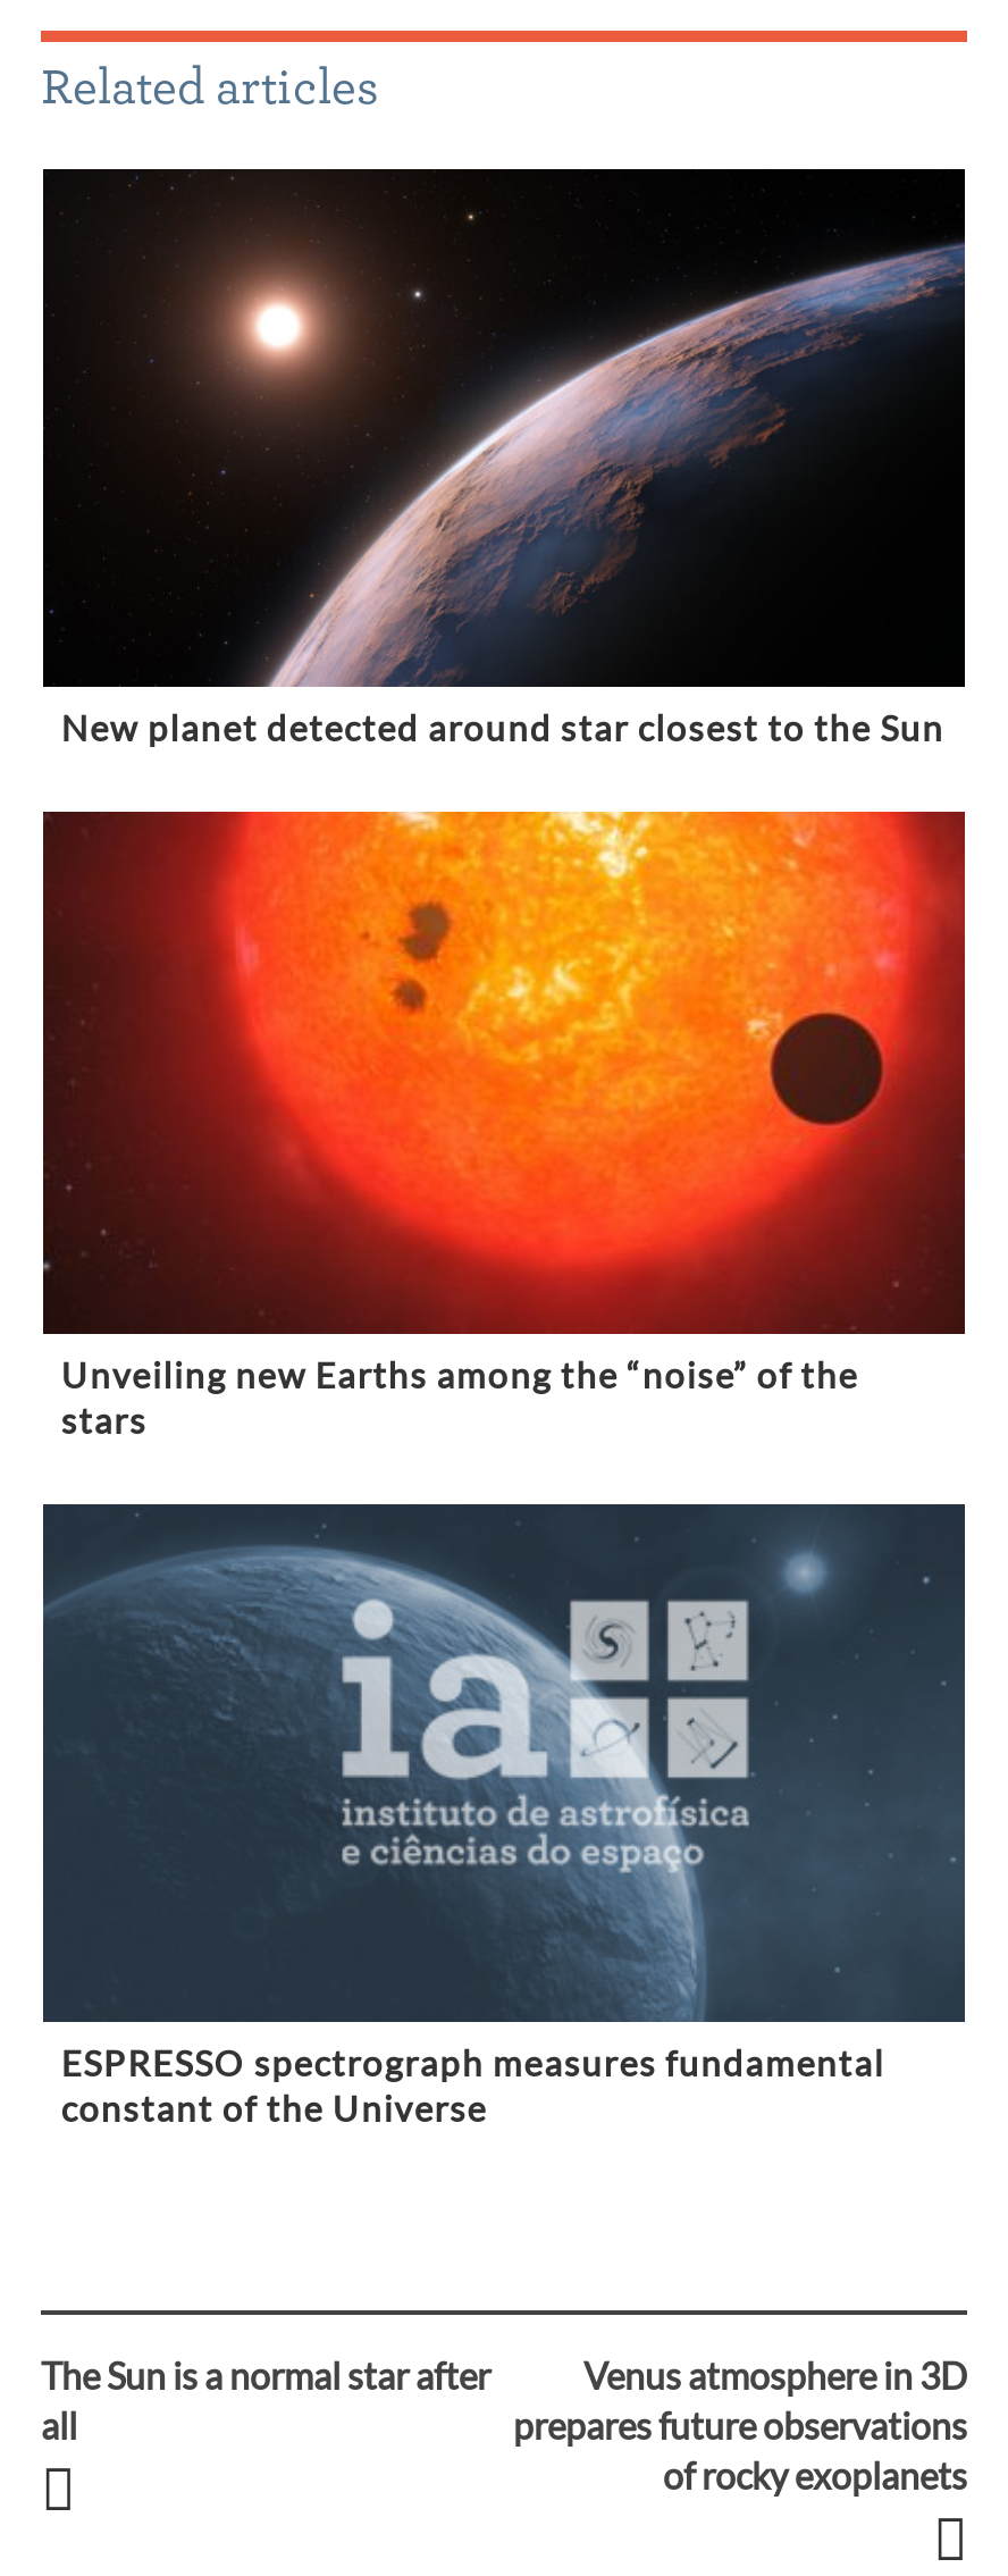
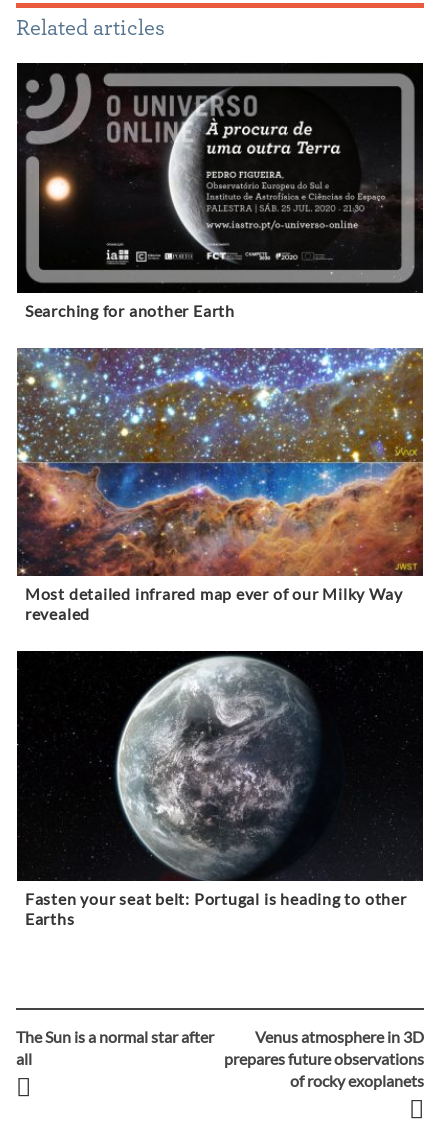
- [image]
- New planet detected around star closest to the Sun
+ [image]
+ Searching for another Earth

- [image]
- Unveiling new Earths among the “noise” of the
- stars
+ [image]
+ Most detailed infrared map ever of our Milky Way
+ revealed

- [image]
- ESPRESSO spectrograph measures fundamental
- constant of the Universe
+ [image]
+ Fasten your seat belt: Portugal is heading to other
+ Earths
